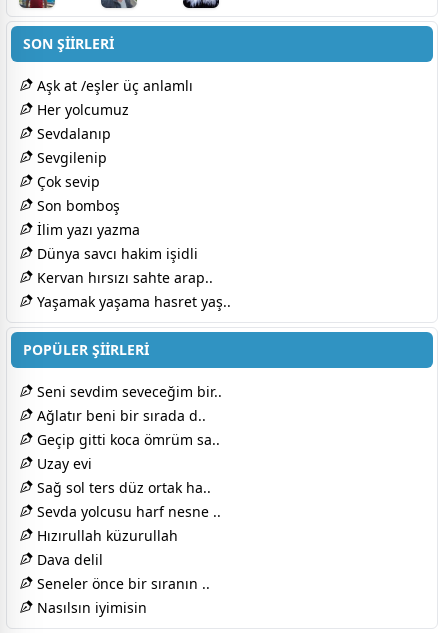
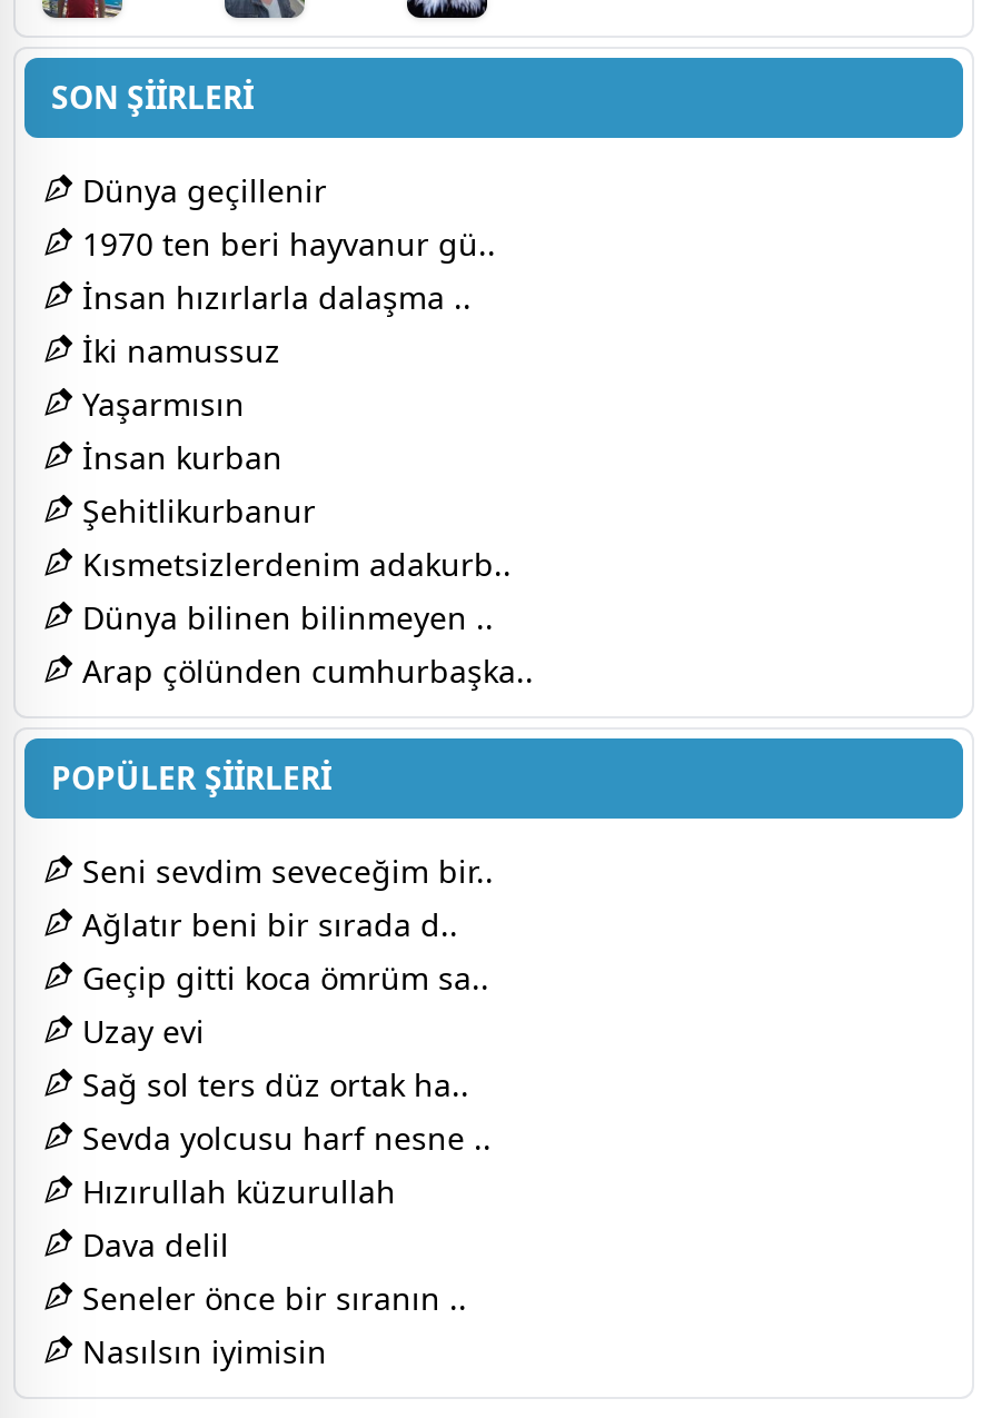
- Aşk at /eşler üç anlamlı
- Her yolcumuz
- Sevdalanıp
- Sevgilenip
- Çok sevip
- Son bomboş
- İlim yazı yazma
- Dünya savcı hakim işidli
- Kervan hırsızı sahte arap..
- Yaşamak yaşama hasret yaş..
+ Dünya geçillenir
+ 1970 ten beri hayvanur gü..
+ İnsan hızırlarla dalaşma ..
+ İki namussuz
+ Yaşarmısın
+ İnsan kurban
+ Şehitlikurbanur
+ Kısmetsizlerdenim adakurb..
+ Dünya bilinen bilinmeyen ..
+ Arap çölünden cumhurbaşka..
